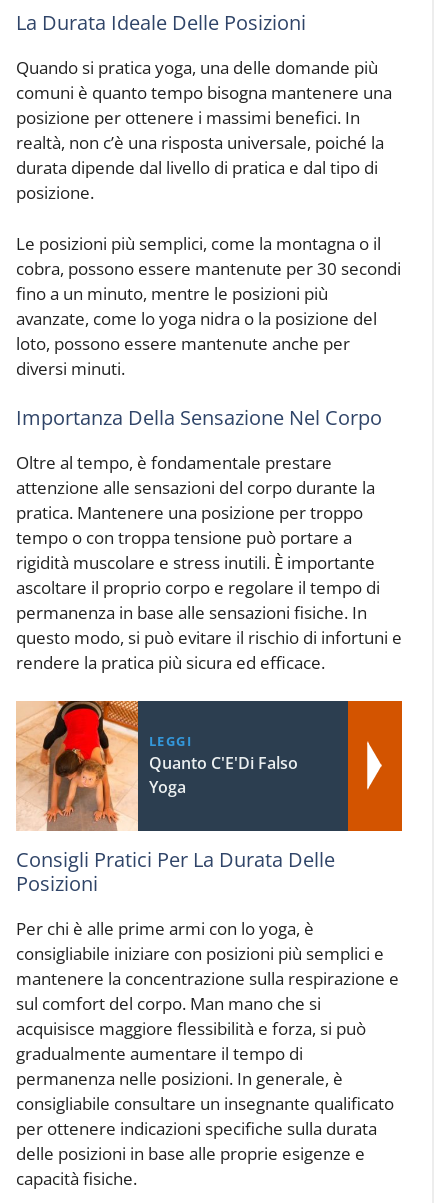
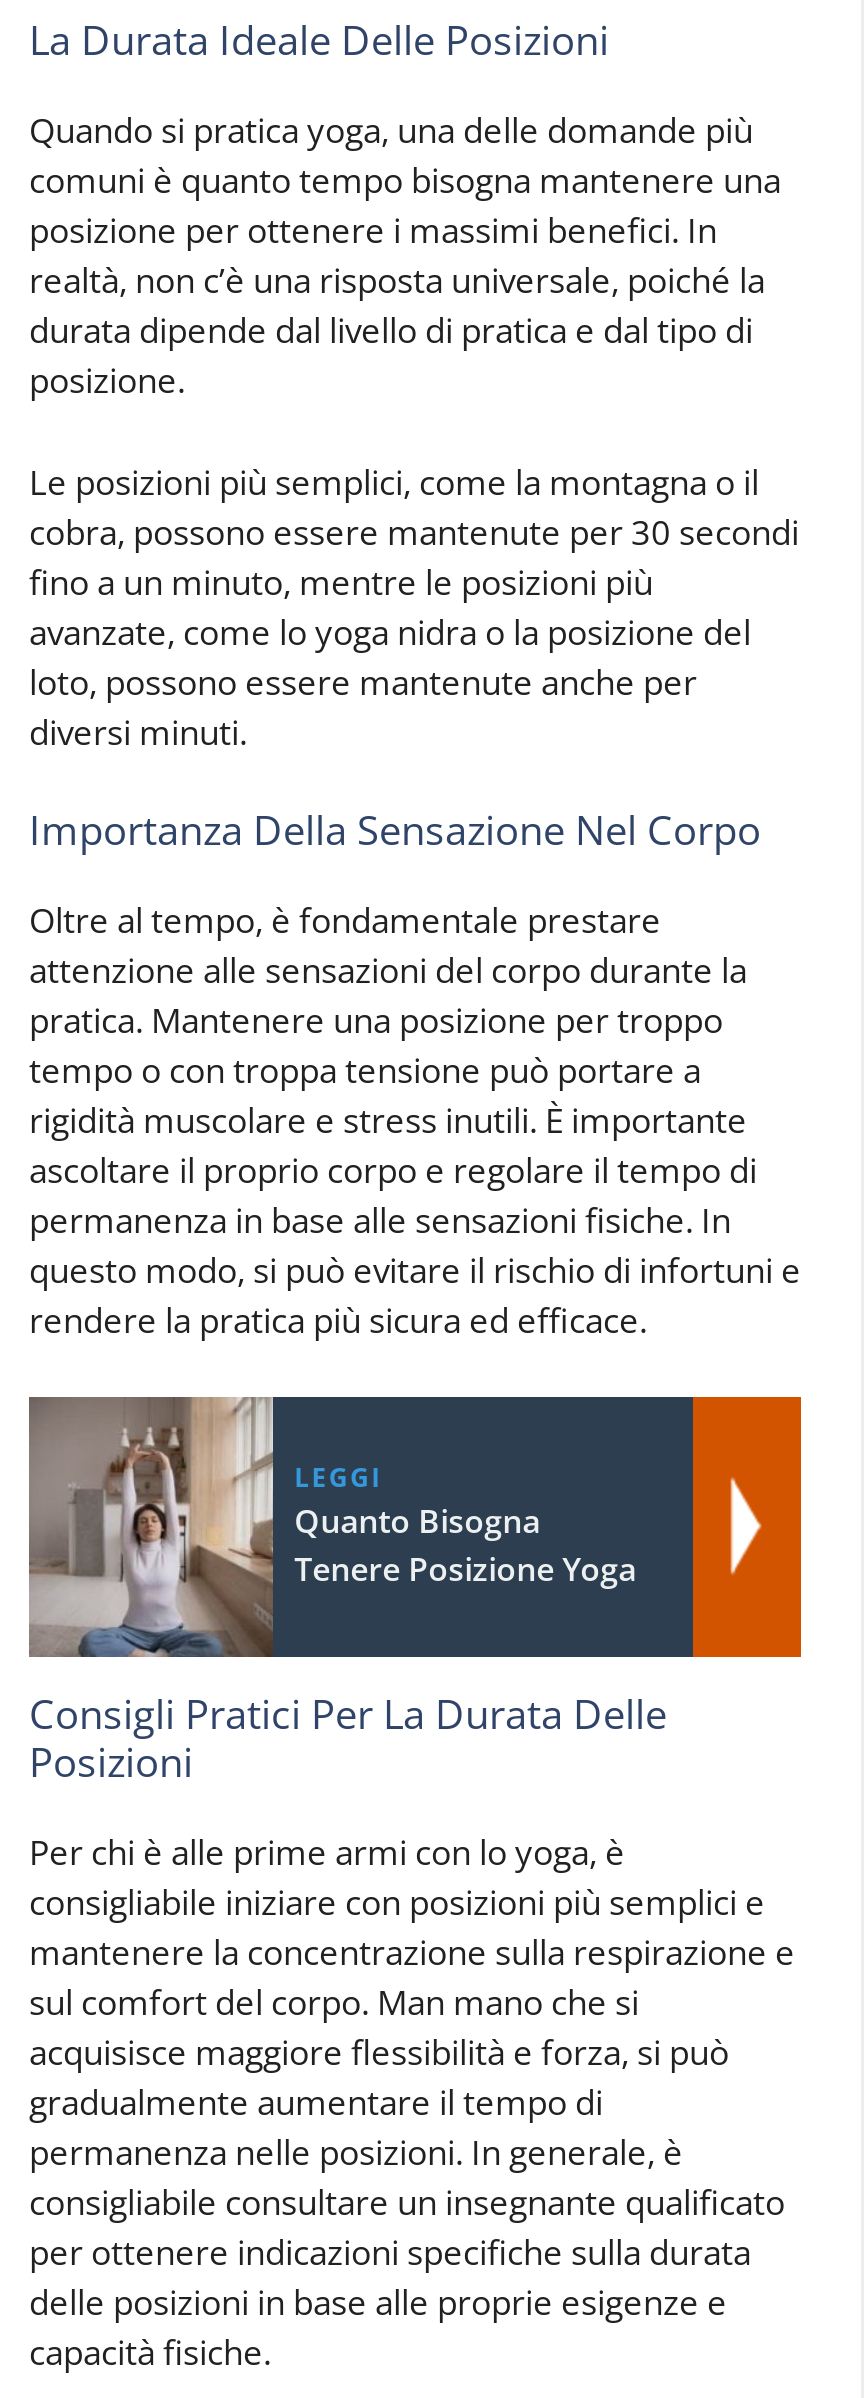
- [image]
- Quanto C'E'Di Falso
- Yoga
+ [image]
+ Quanto Bisogna
+ Tenere Posizione Yoga
